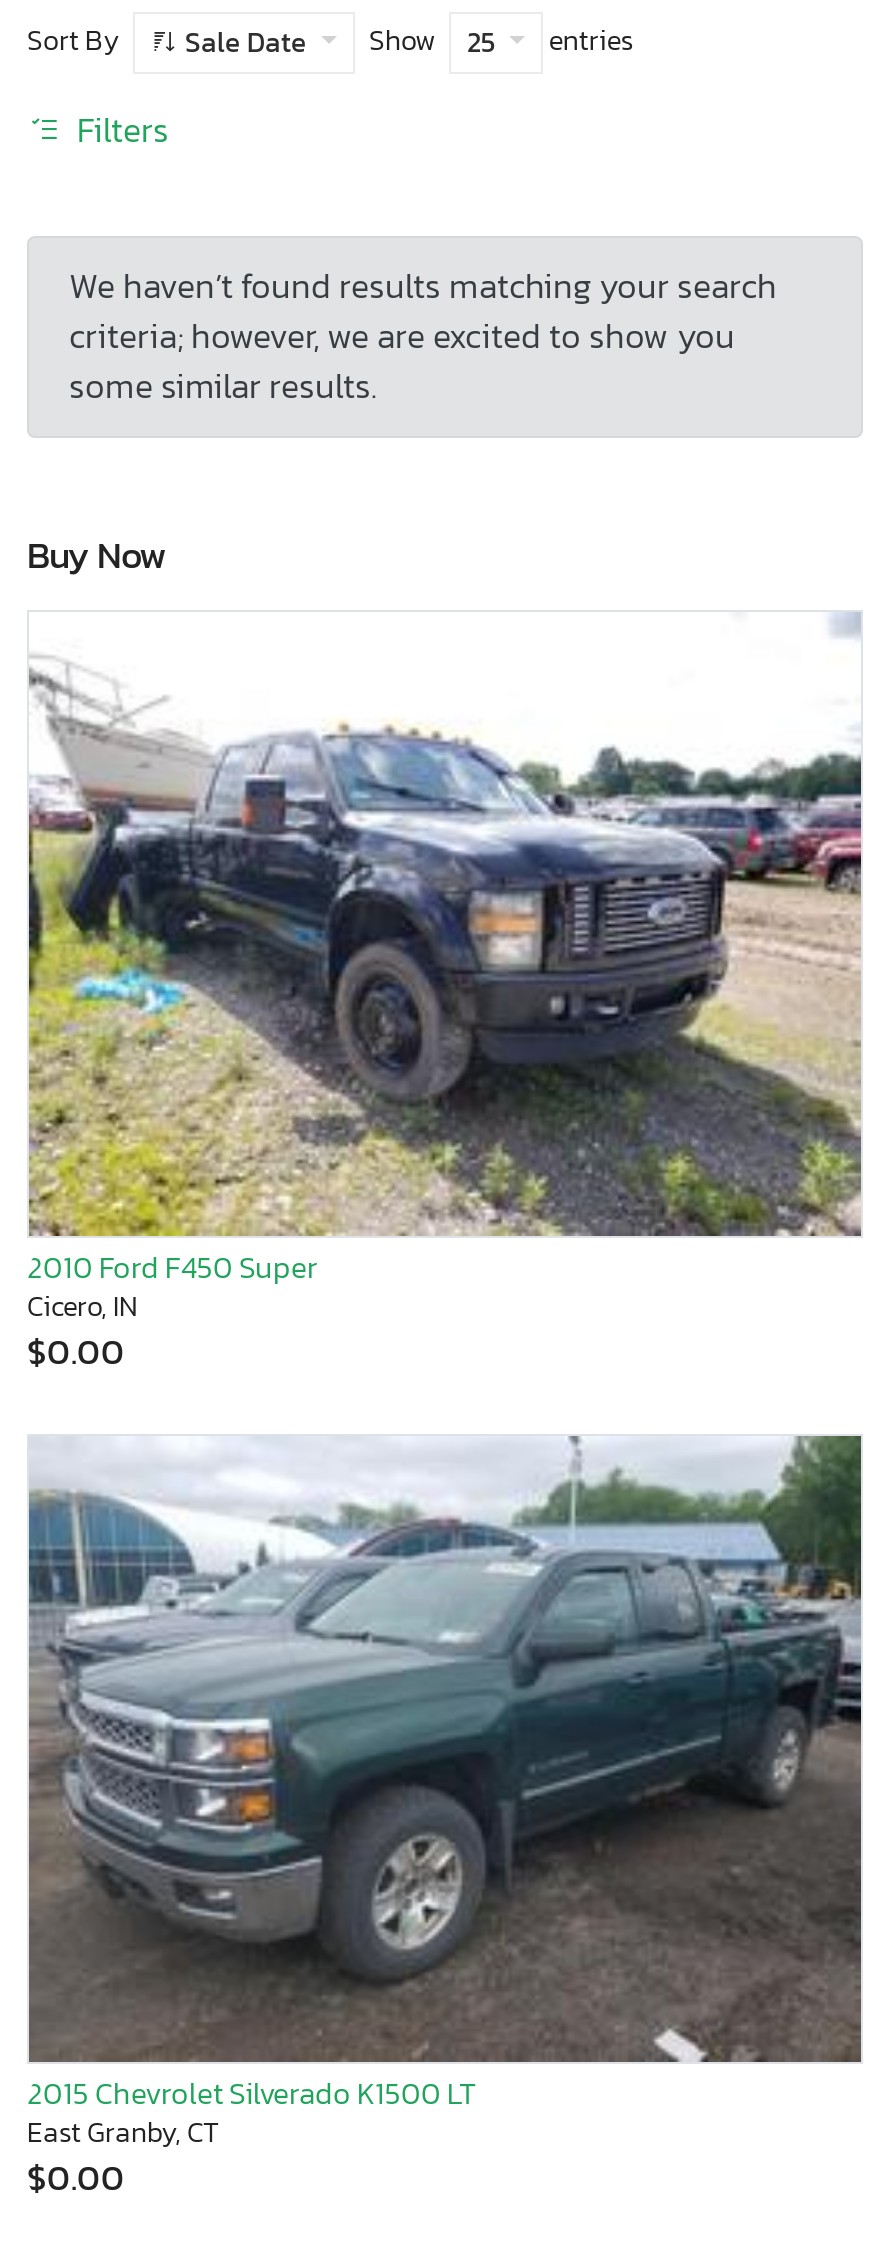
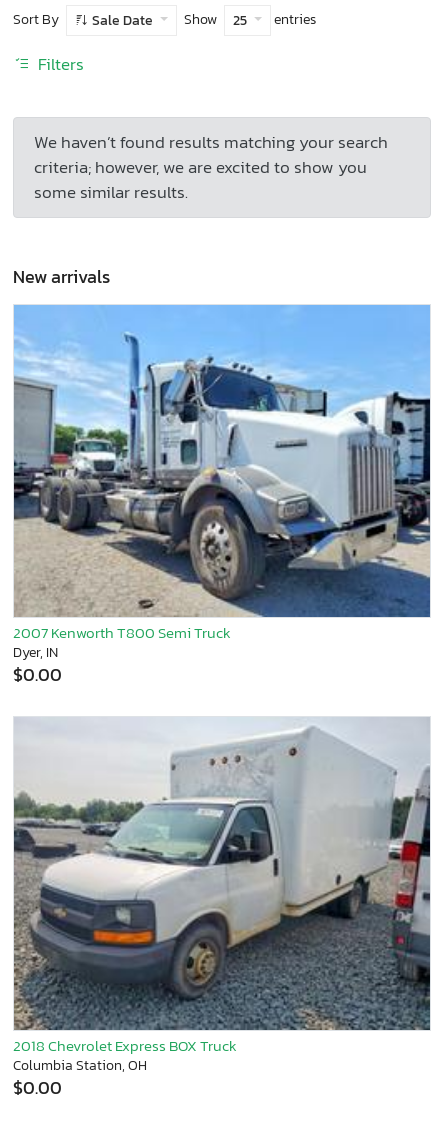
- Buy Now
+ New arrivals

- [image]
- 2010 Ford F450 Super
- Cicero, IN
+ [image]
+ 2007 Kenworth T800 Semi Truck
+ Dyer, IN

- [image]
- 2015 Chevrolet Silverado K1500 LT
- East Granby, CT
+ [image]
+ 2018 Chevrolet Express BOX Truck
+ Columbia Station, OH
